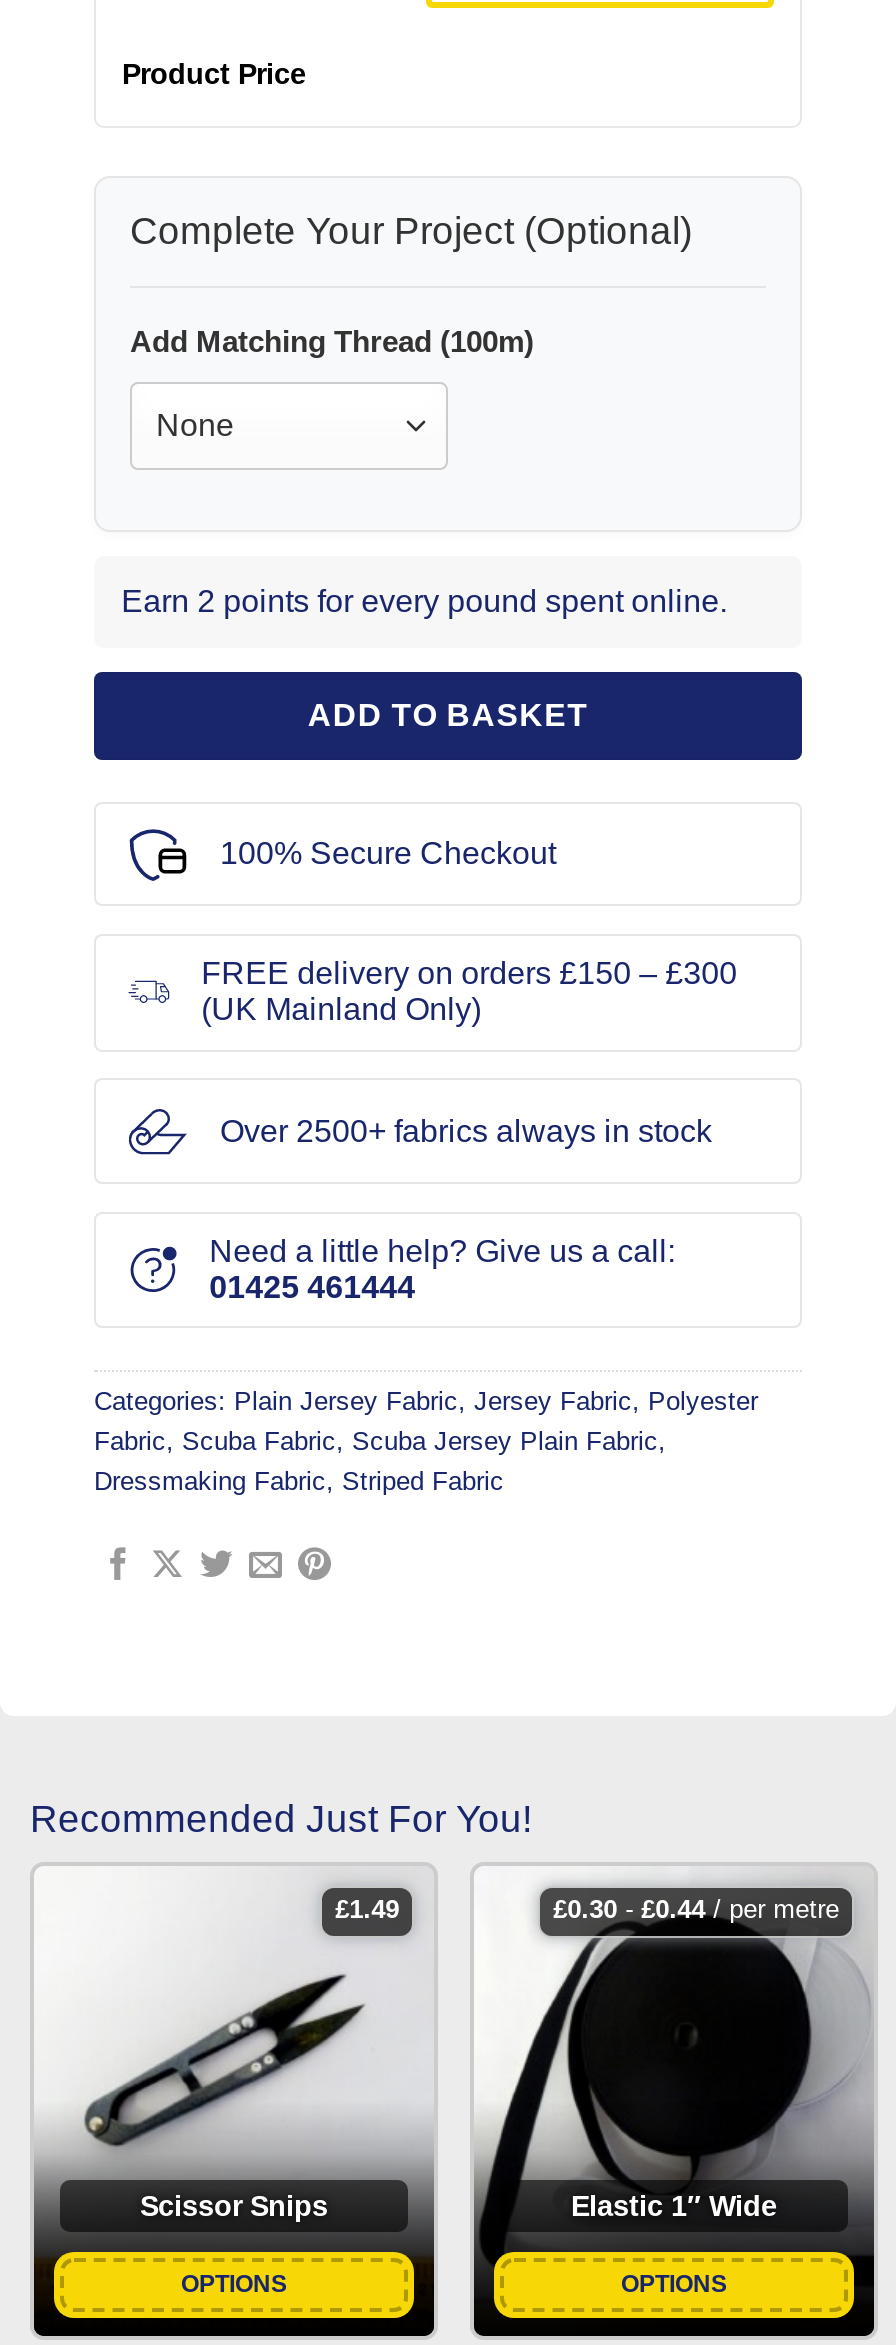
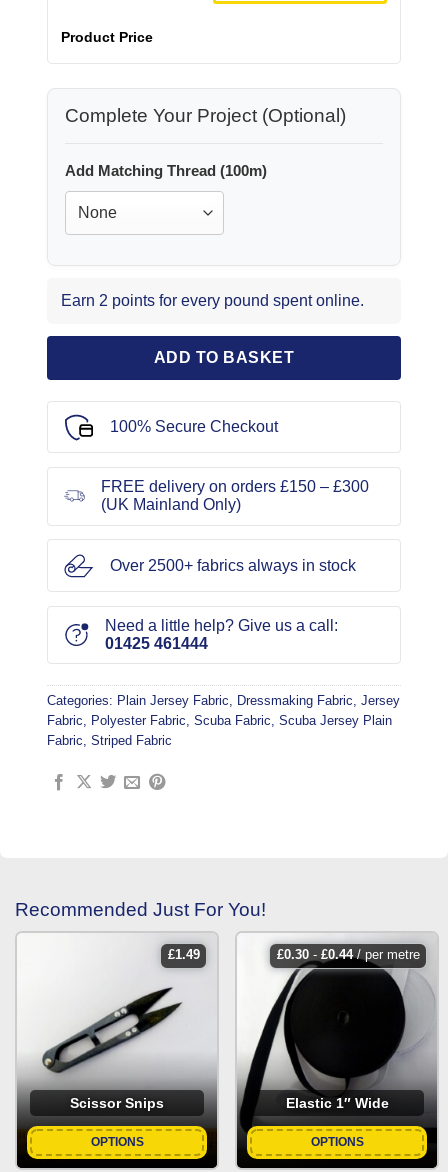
- Categories: Plain Jersey Fabric, Jersey Fabric, Polyester
- Fabric, Scuba Fabric, Scuba Jersey Plain Fabric,
- Dressmaking Fabric, Striped Fabric
+ Categories: Plain Jersey Fabric, Dressmaking Fabric, Jersey
+ Fabric, Polyester Fabric, Scuba Fabric, Scuba Jersey Plain
+ Fabric, Striped Fabric
